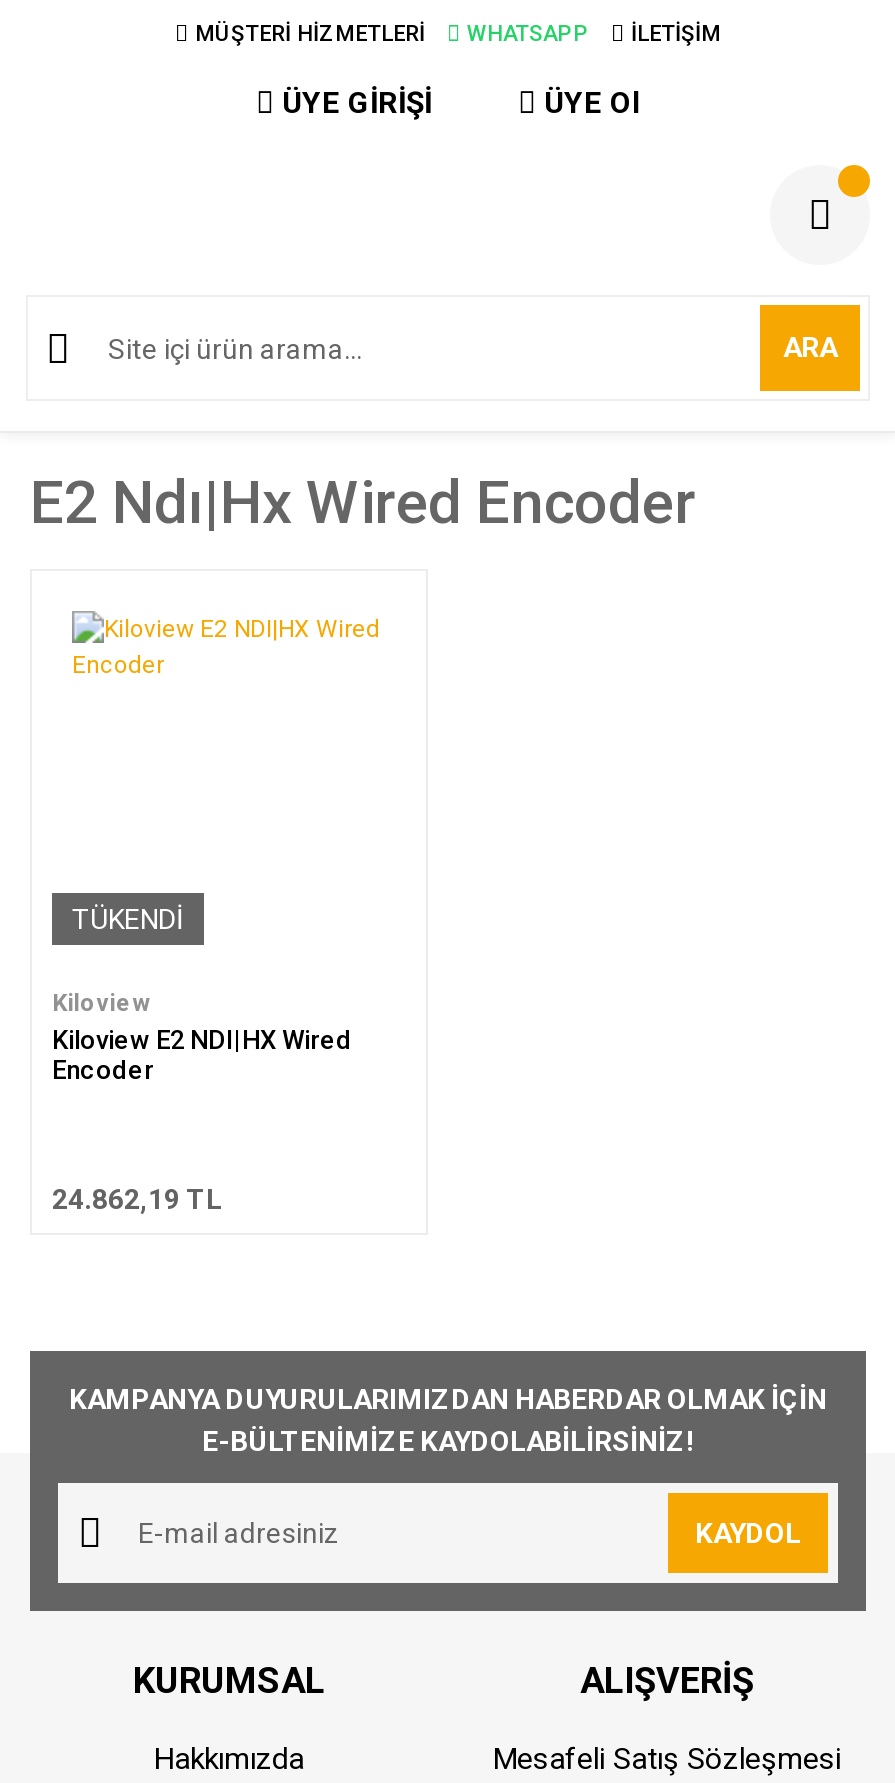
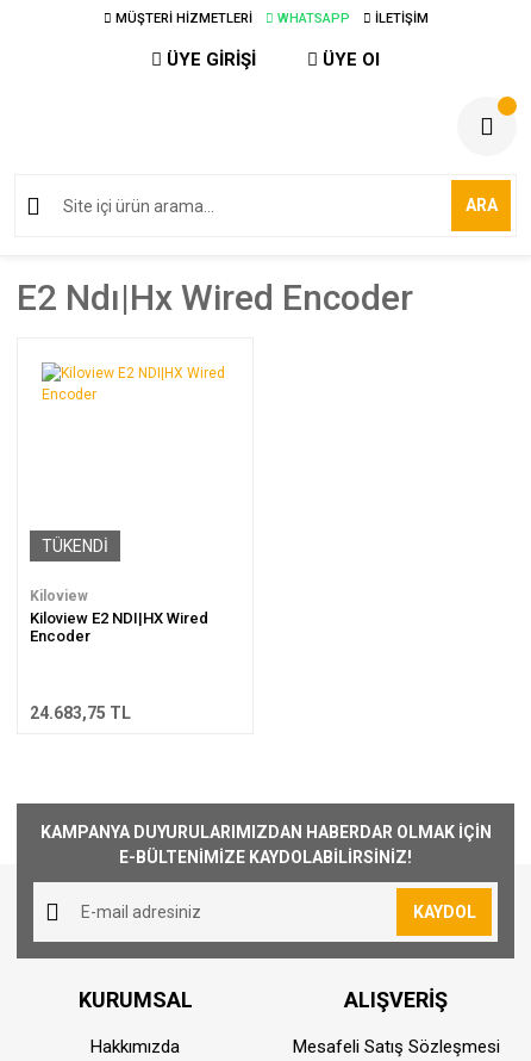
- 24.862,19 TL
+ 24.683,75 TL
